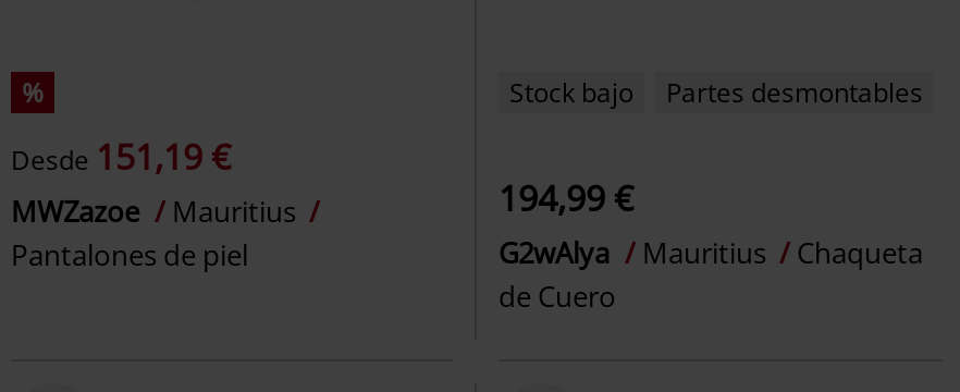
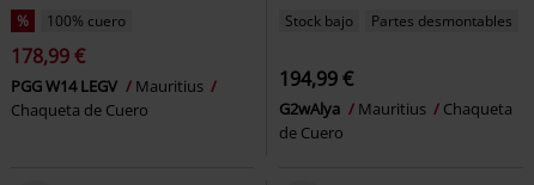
- Desde 151,19 €
- MWZazoe
+ 100% cuero
+ 178,99 €
+ PGG W14 LEGV

- Pantalones de piel
+ Chaqueta de Cuero
